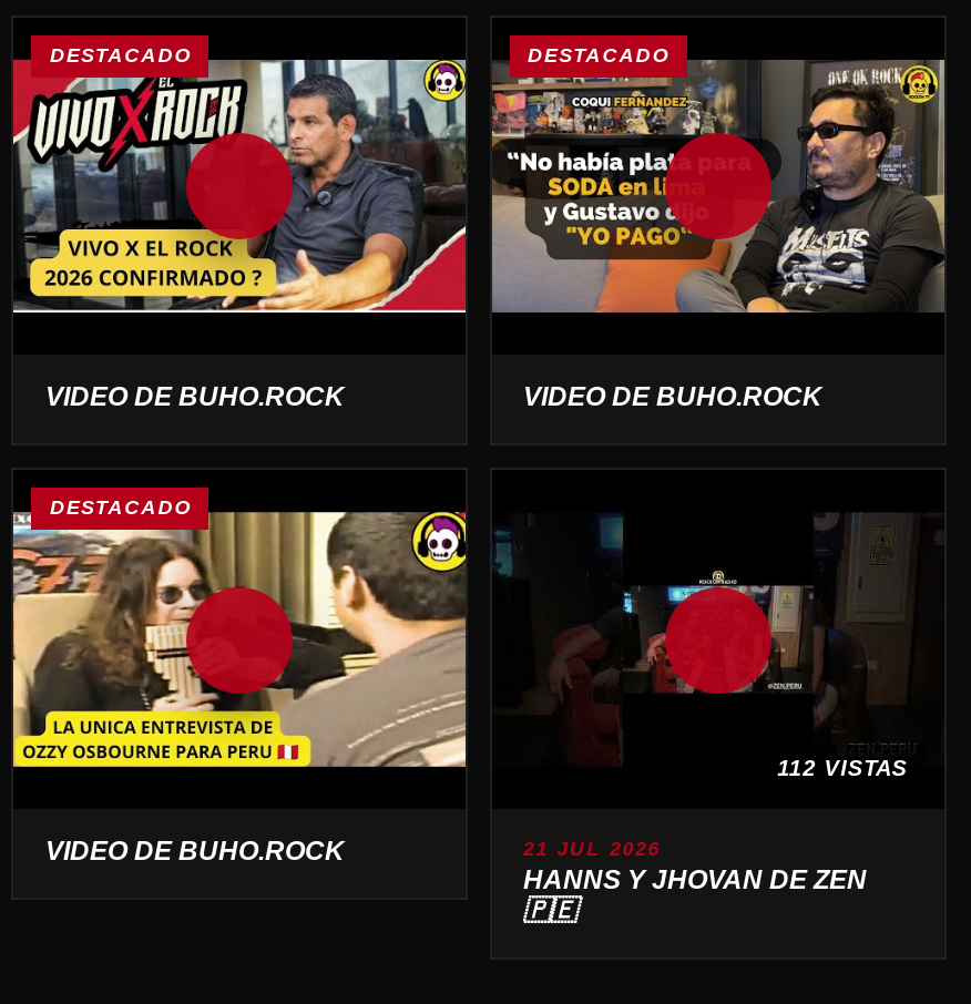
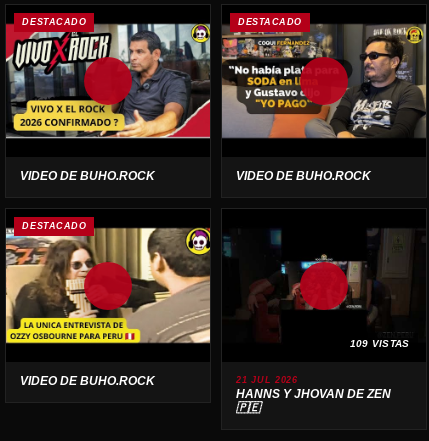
- 112 VISTAS
+ 109 VISTAS
